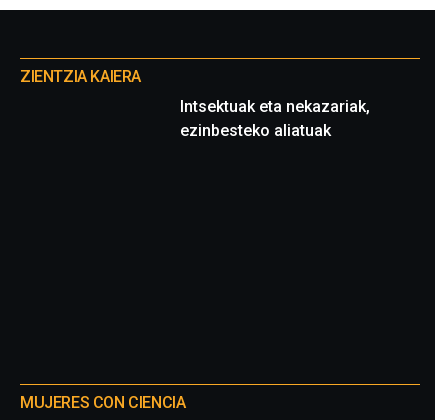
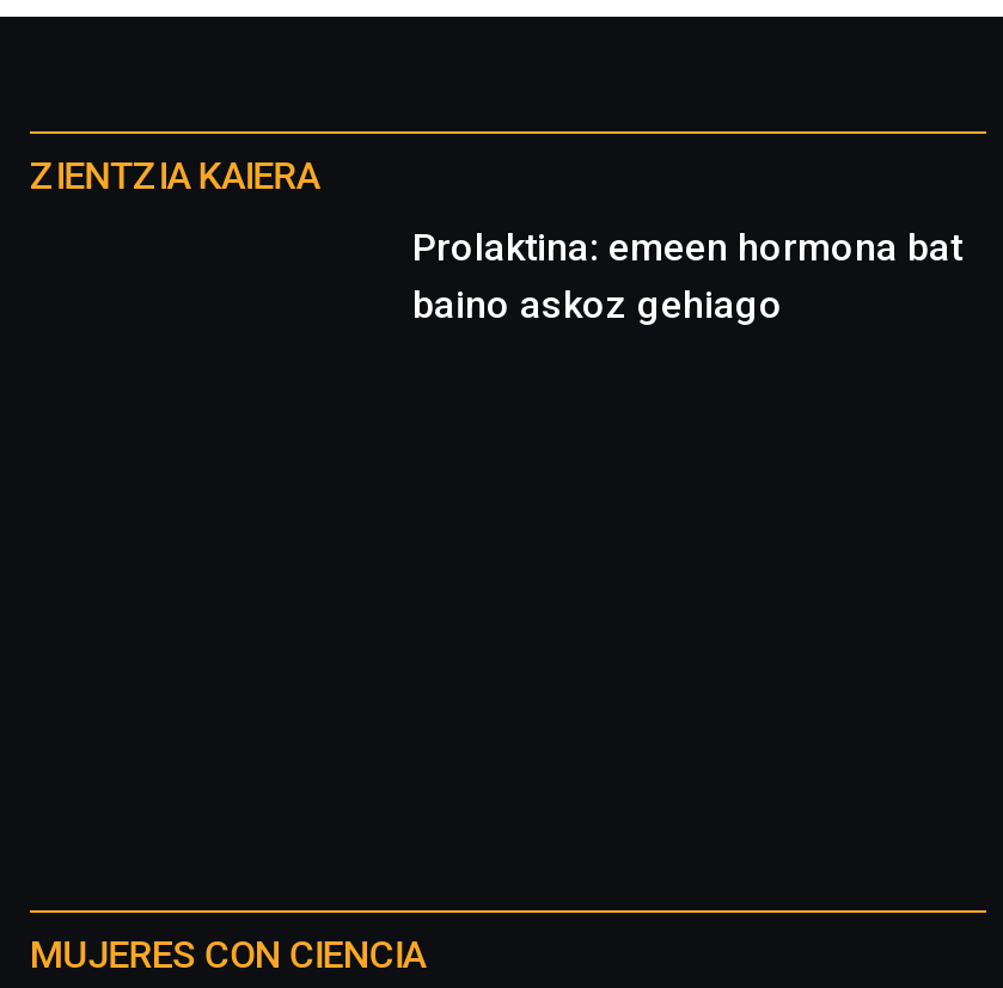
- Intsektuak eta nekazariak,
- ezinbesteko aliatuak
+ Prolaktina: emeen hormona bat
+ baino askoz gehiago
